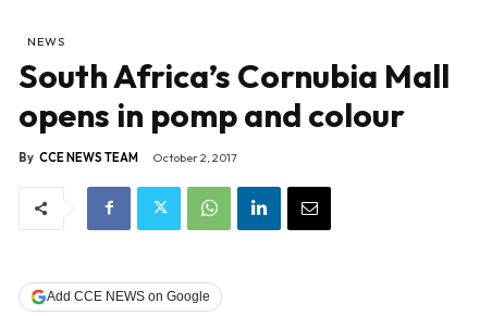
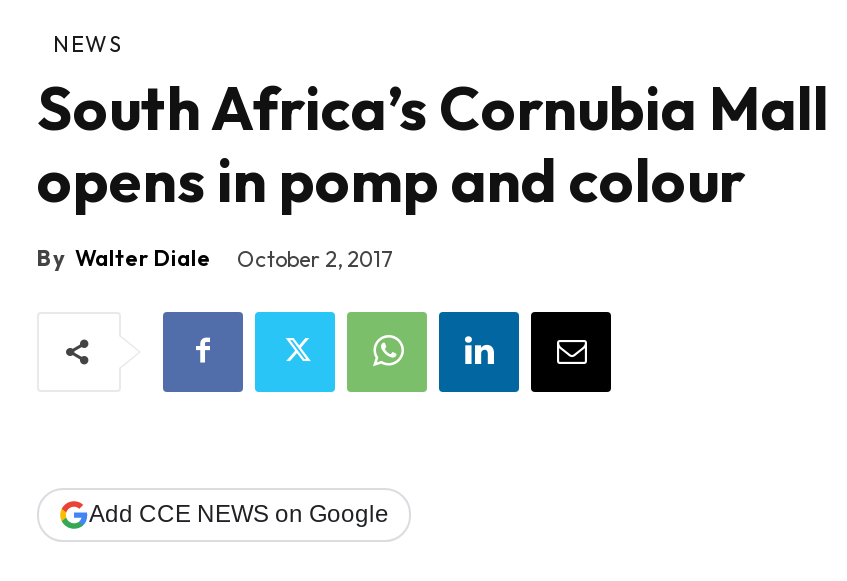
- By CCE NEWS TEAM
+ By Walter Diale
